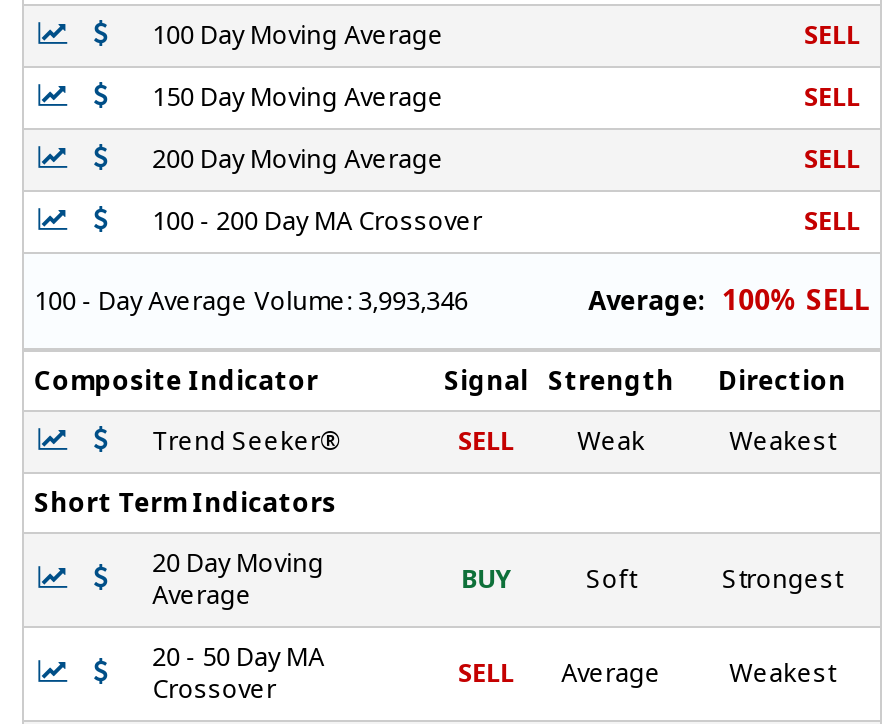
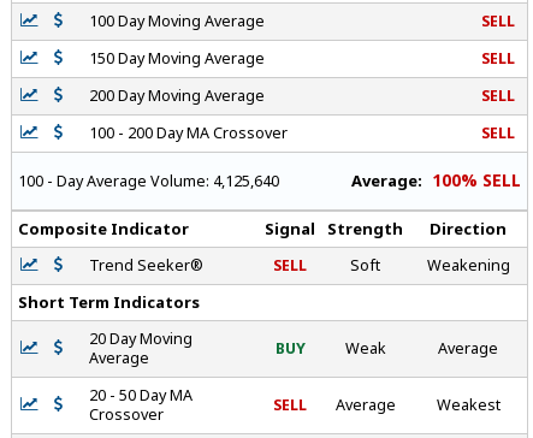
- 100 - Day Average Volume: 3,993,346
+ 100 - Day Average Volume: 4,125,640

- Weak
- Weakest
+ Soft
+ Weakening

- Soft
- Strongest
+ Weak
+ Average
